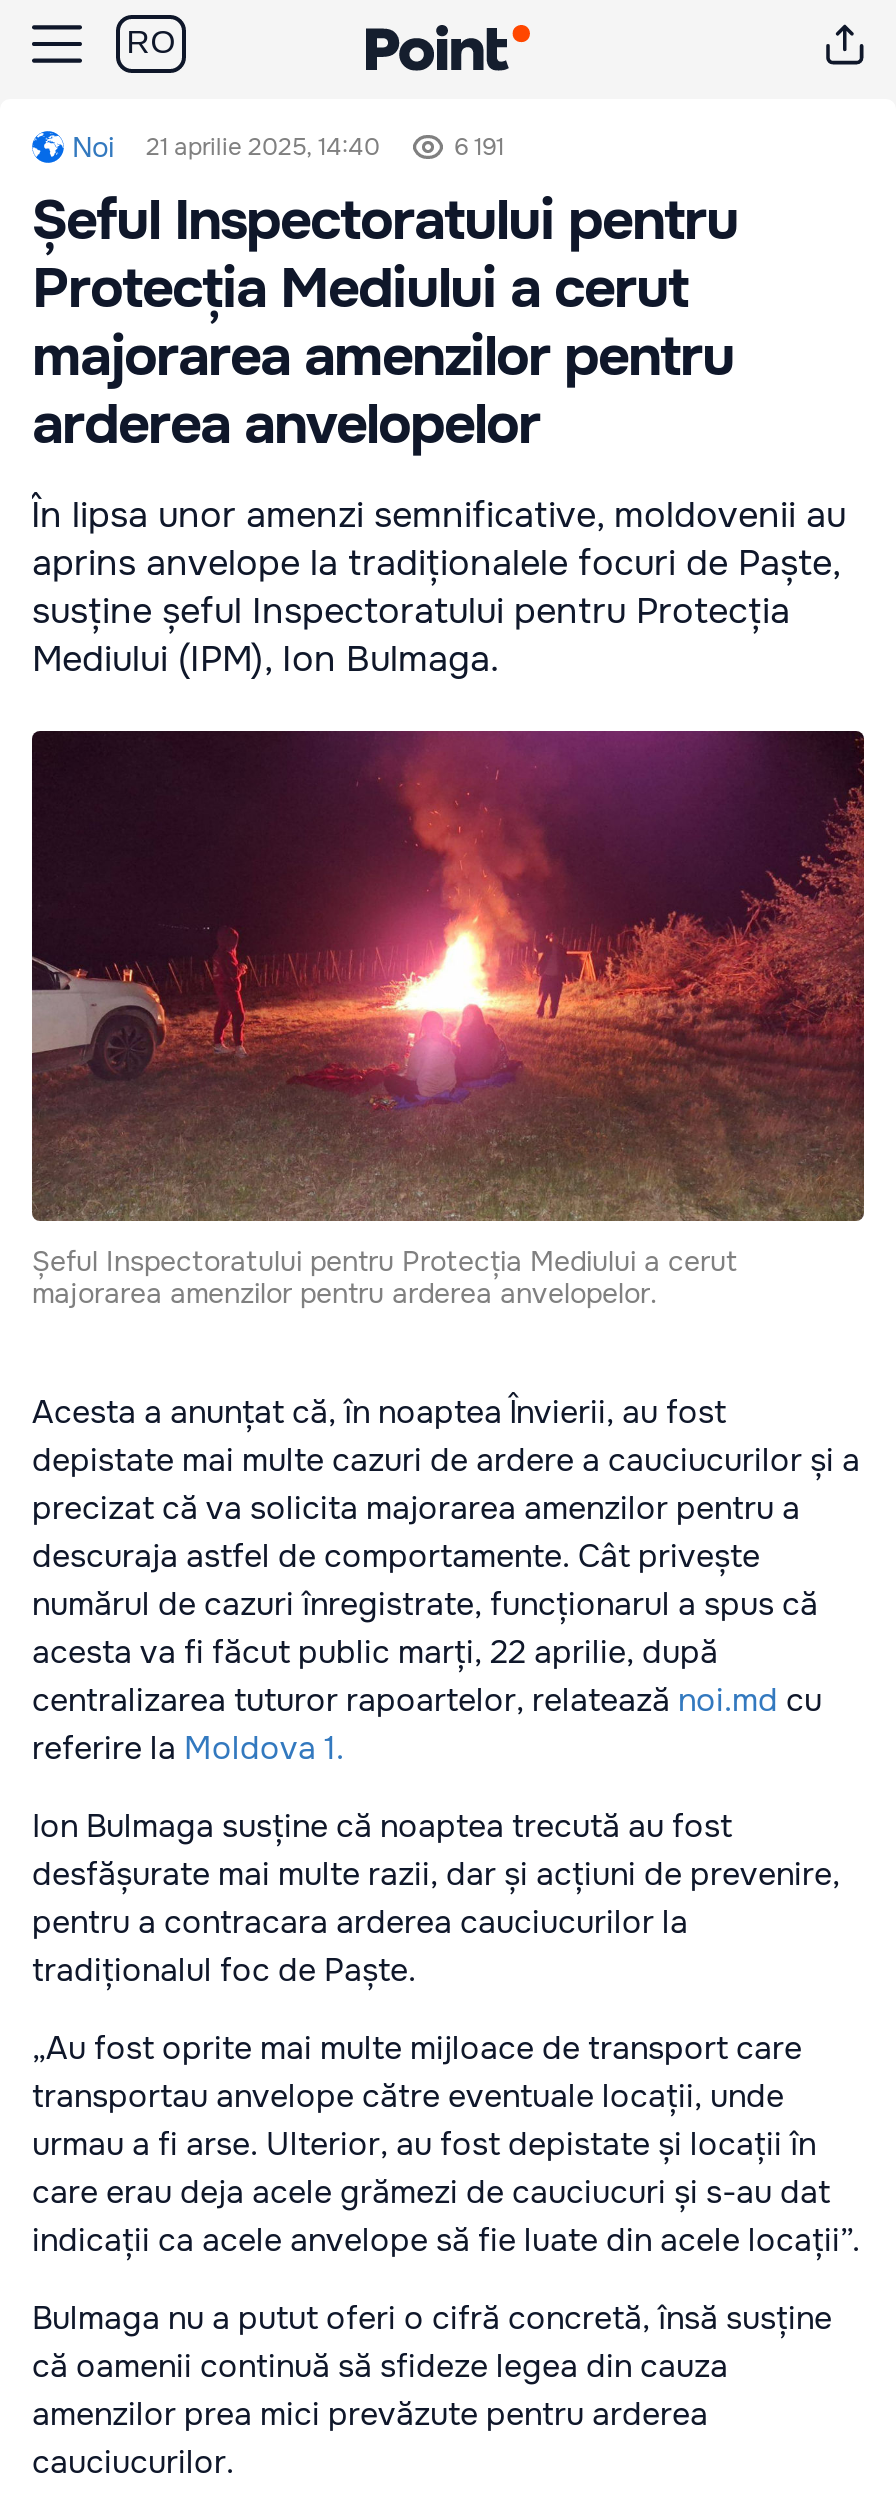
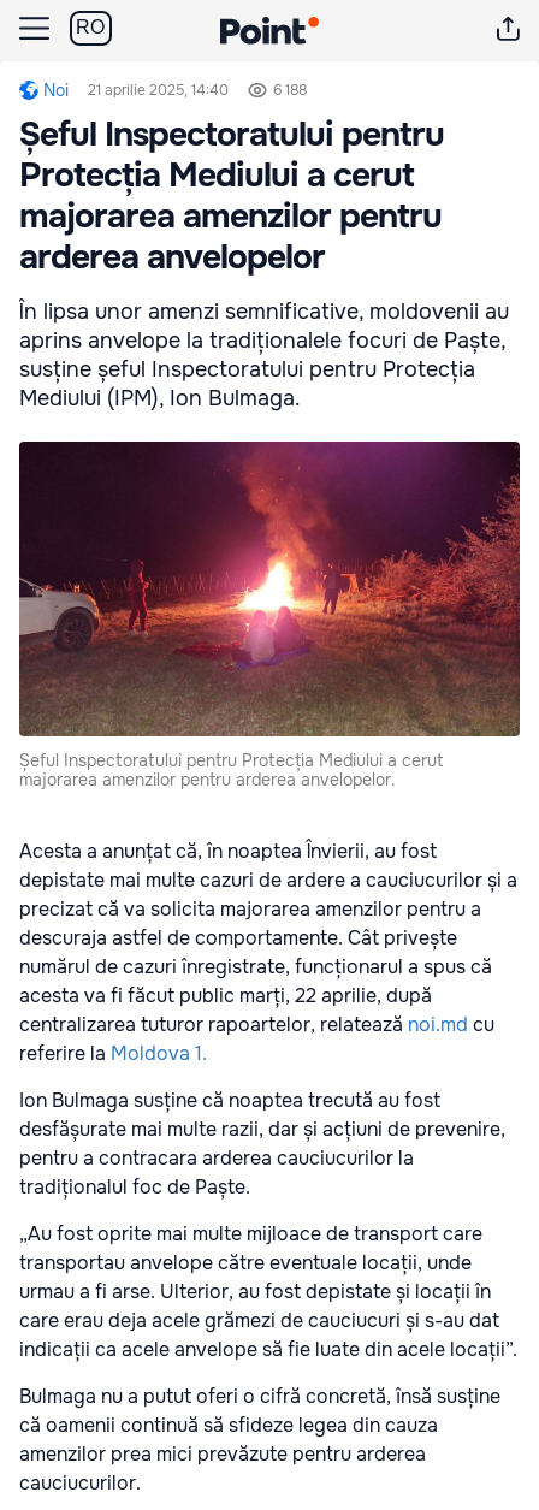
- 6 191
+ 6 188
